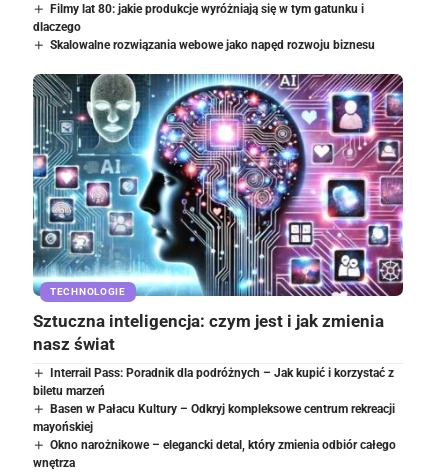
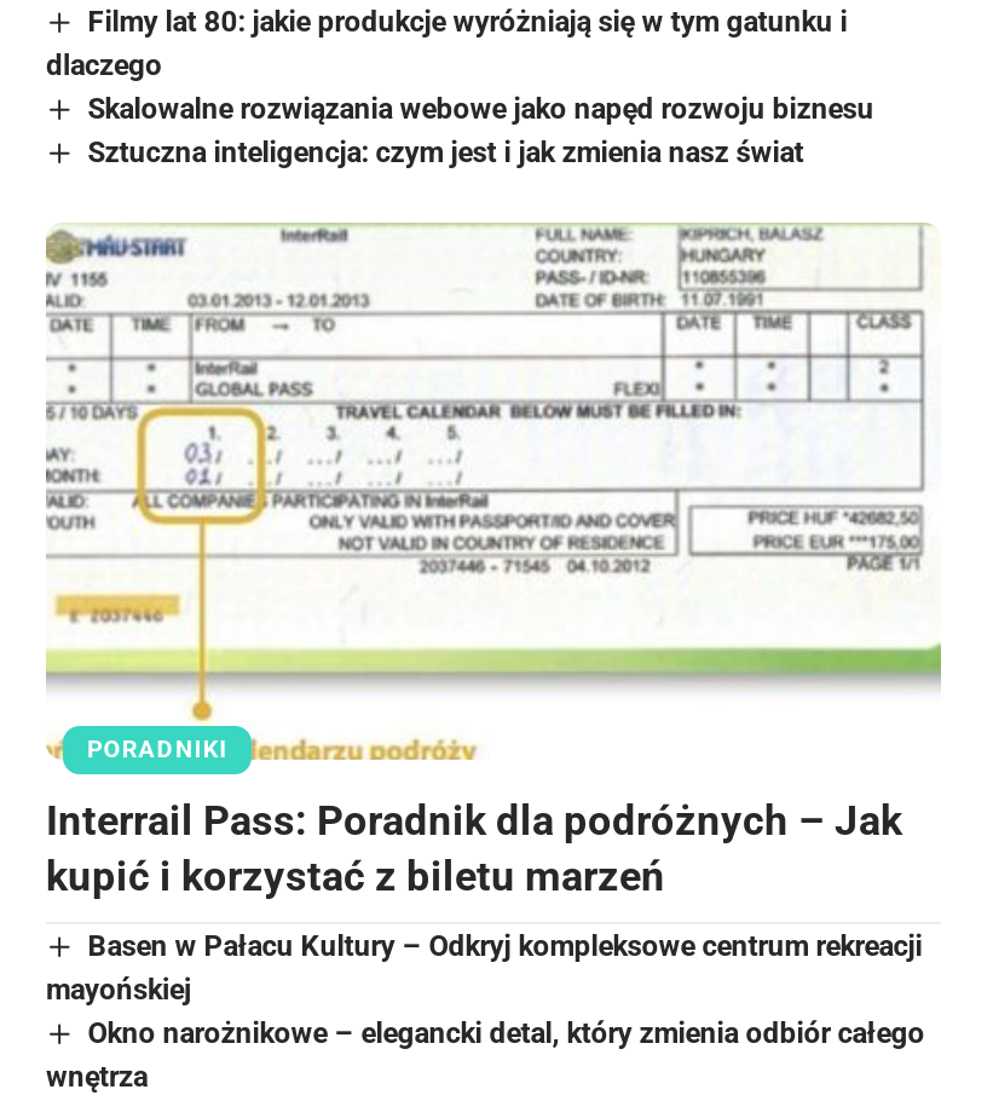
- [image]
- Sztuczna inteligencja: czym jest i jak zmienia
- nasz świat
+ [image]
+ PORADNIKI

- TECHNOLOGIE
+ Sztuczna inteligencja: czym jest i jak zmienia nasz świat
